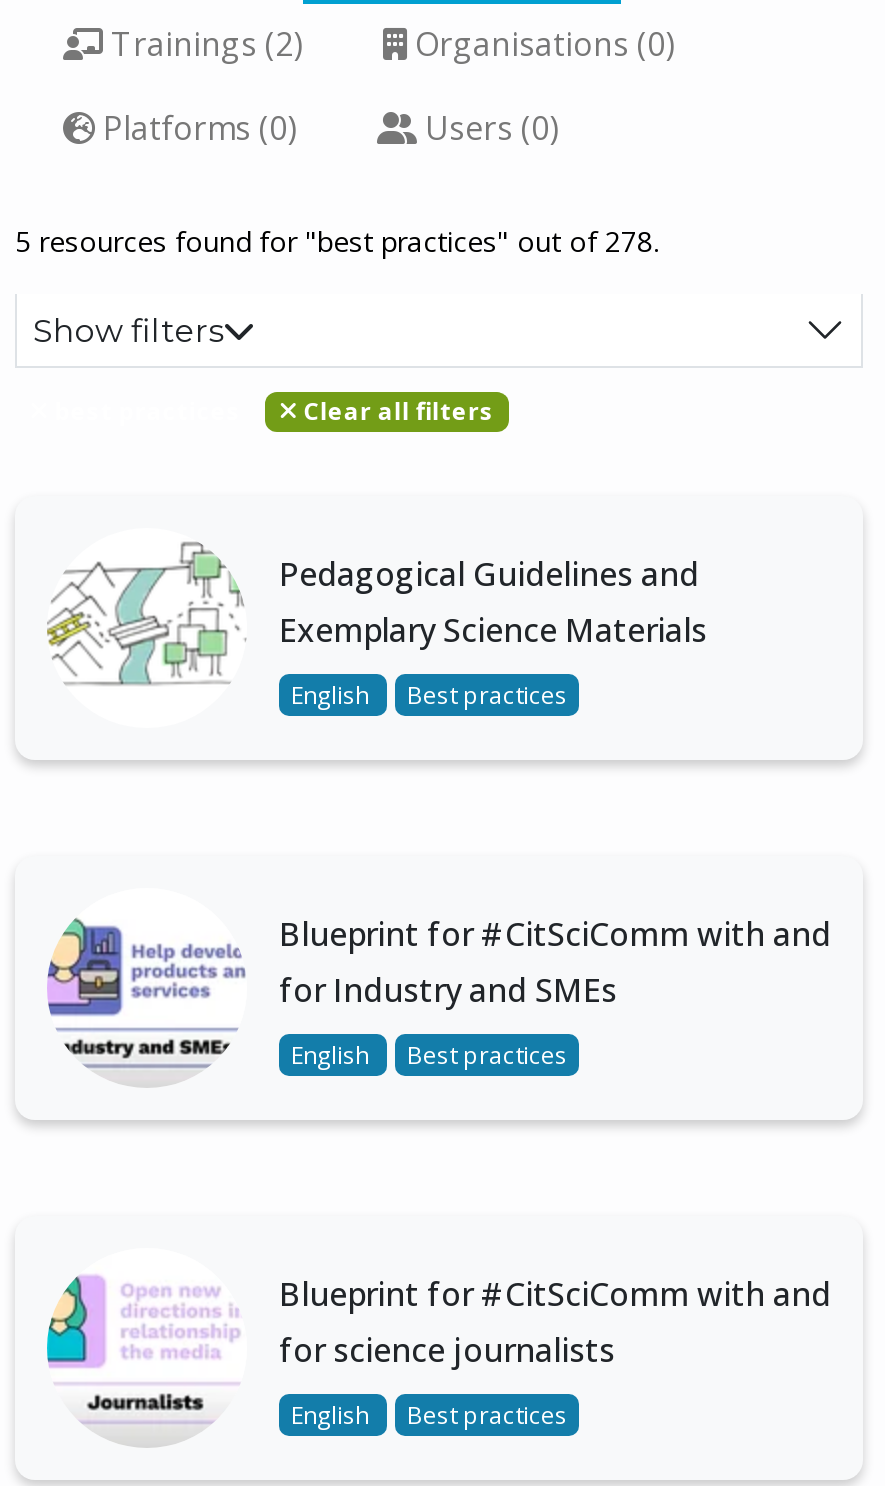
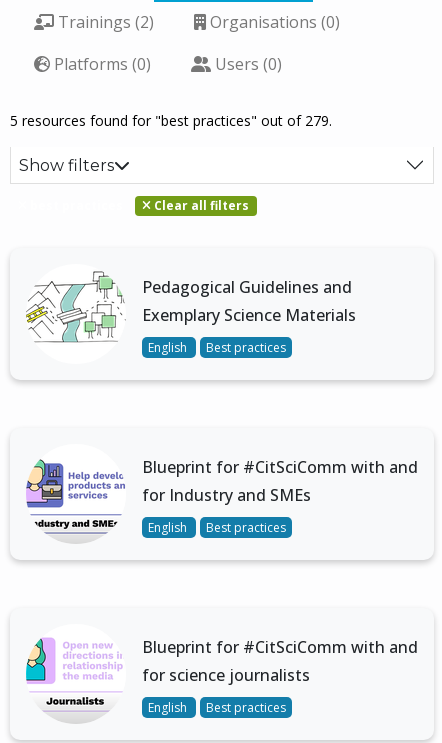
- 5 resources found for "best practices" out of 278.
+ 5 resources found for "best practices" out of 279.
